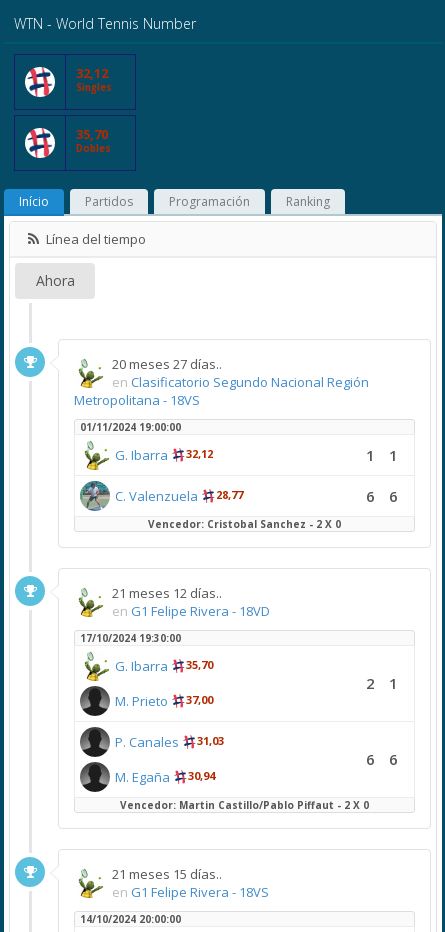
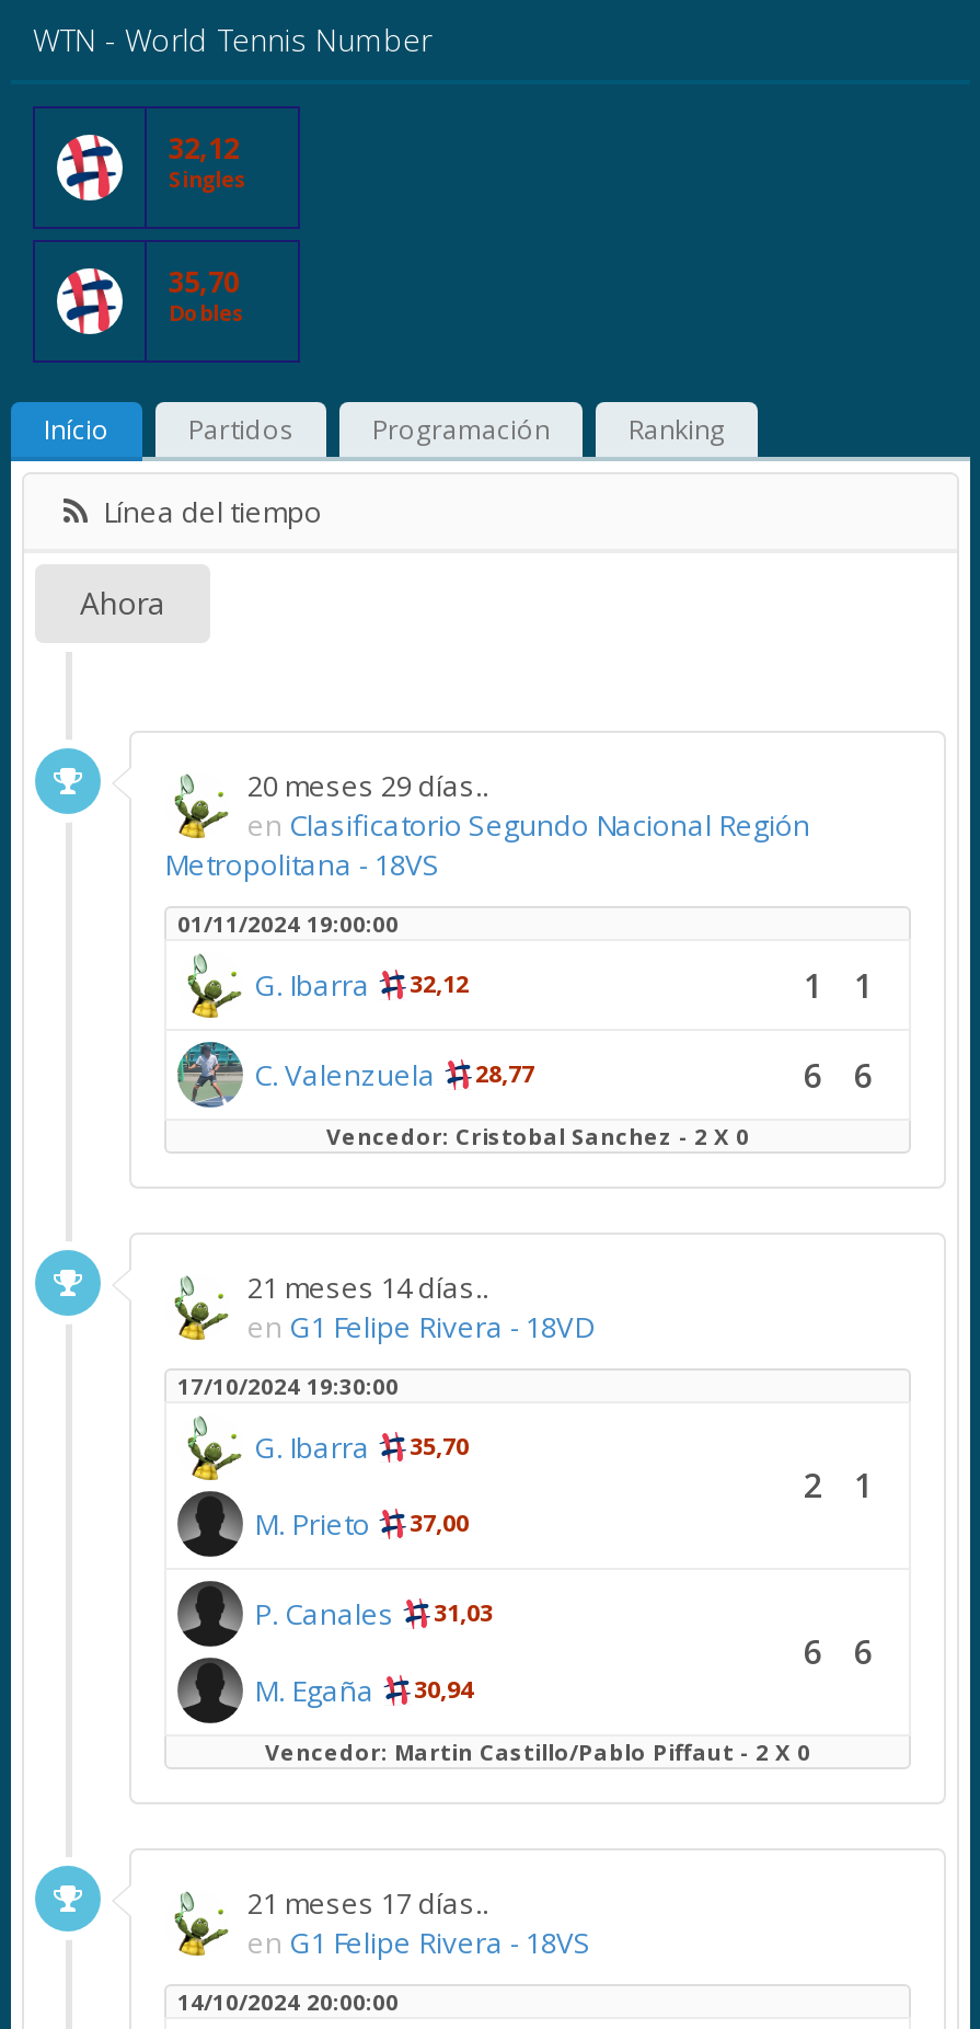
- 20 meses 27 días..
+ 20 meses 29 días..

- 21 meses 12 días..
+ 21 meses 14 días..

- 21 meses 15 días..
+ 21 meses 17 días..
